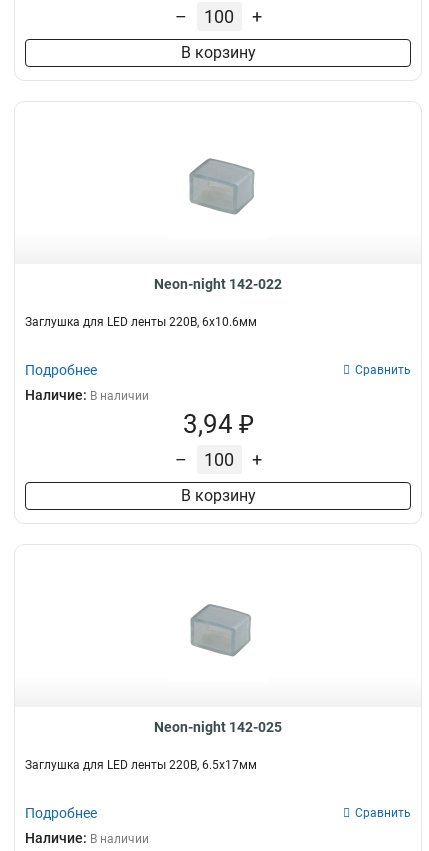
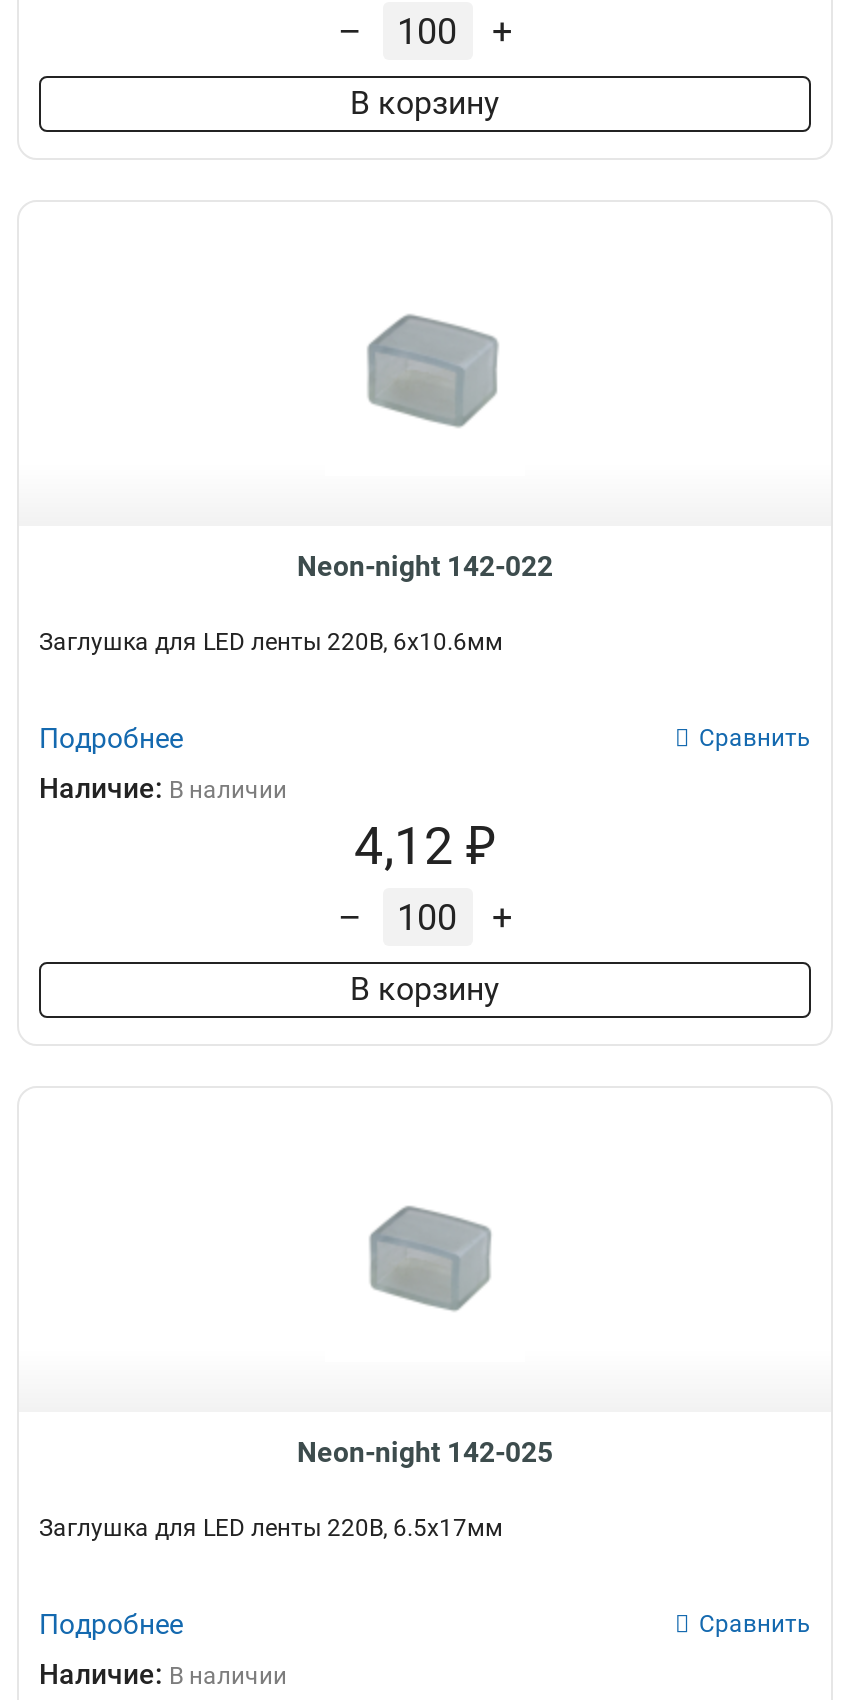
- 3,94 ₽
+ 4,12 ₽
